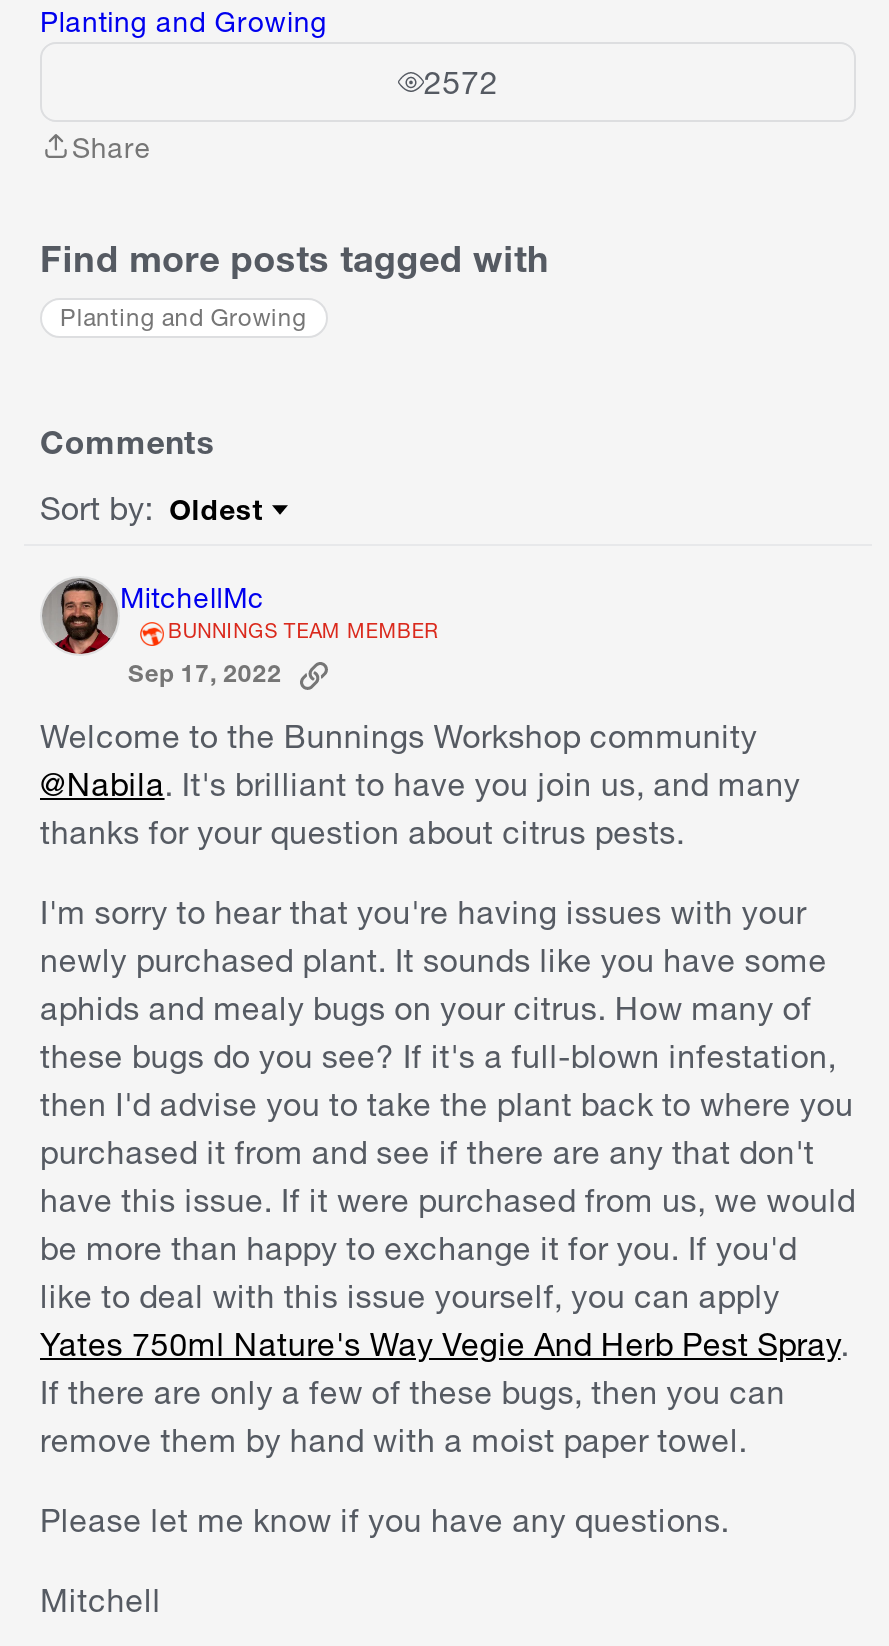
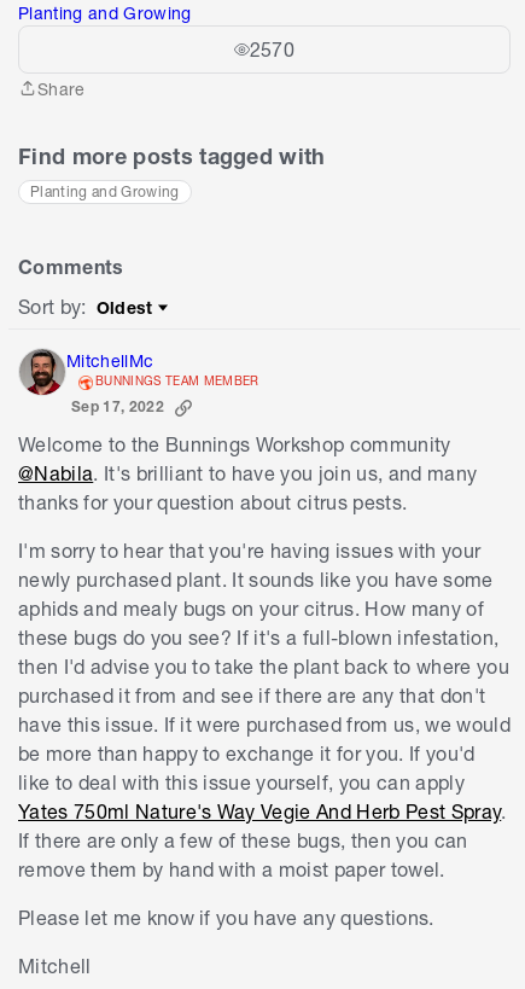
- 2572
+ 2570
